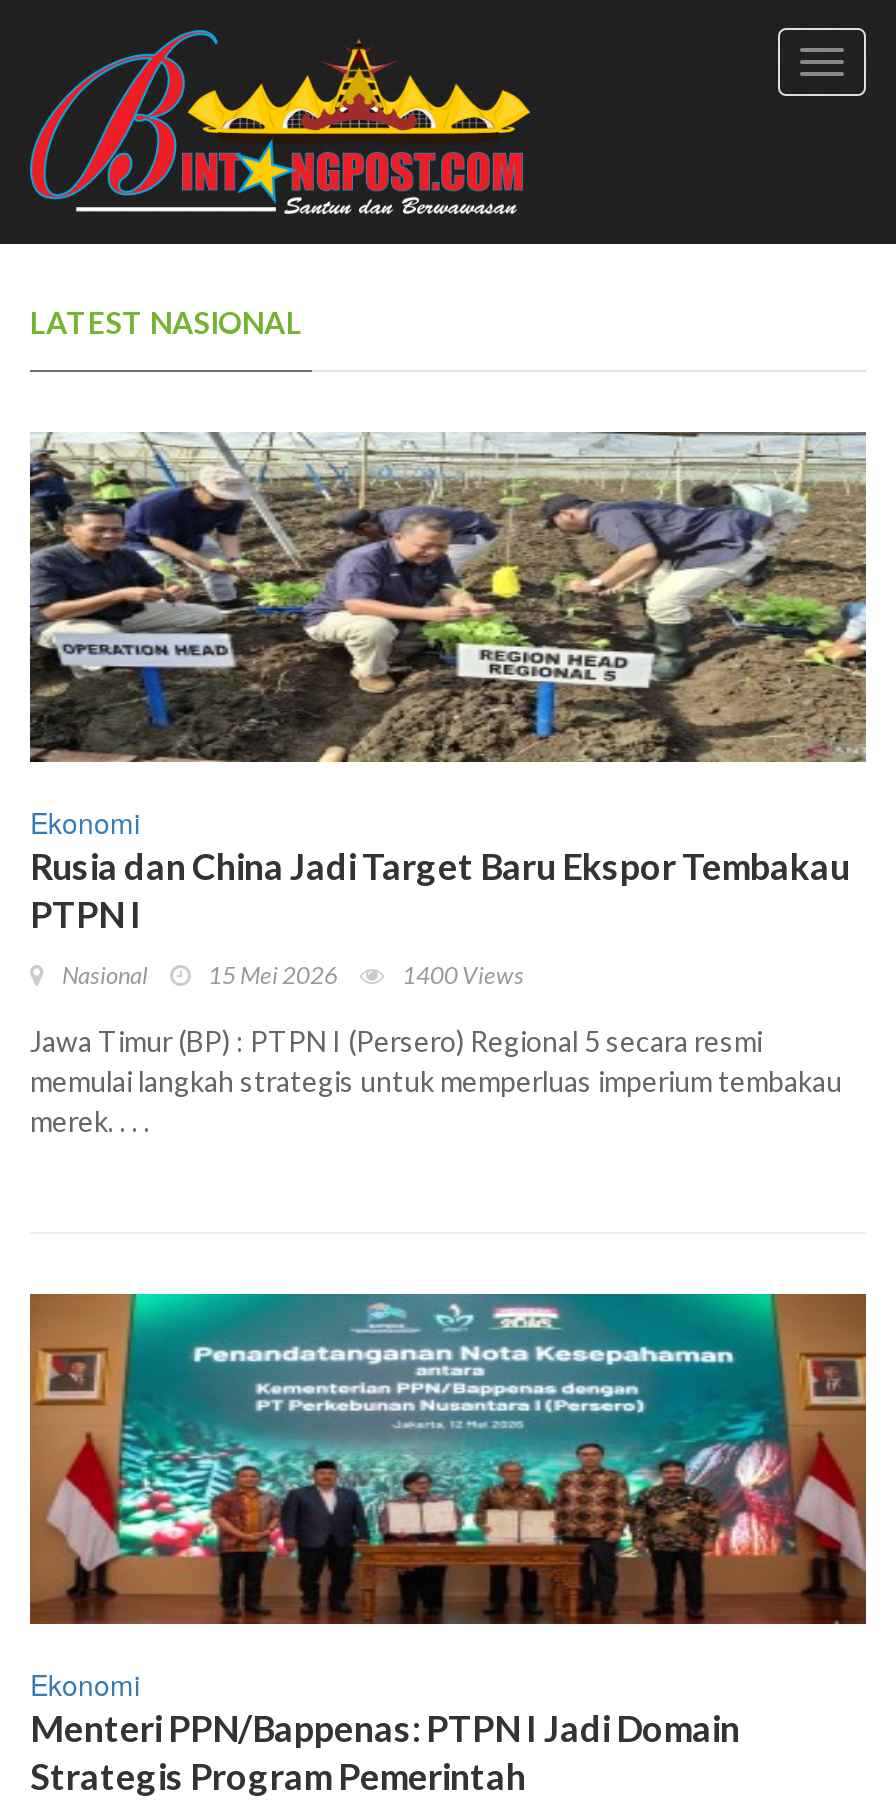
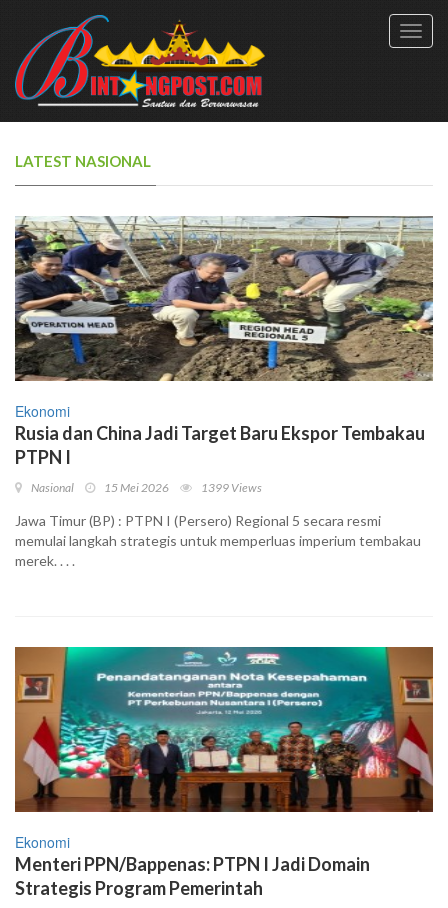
- 1400 Views
+ 1399 Views
